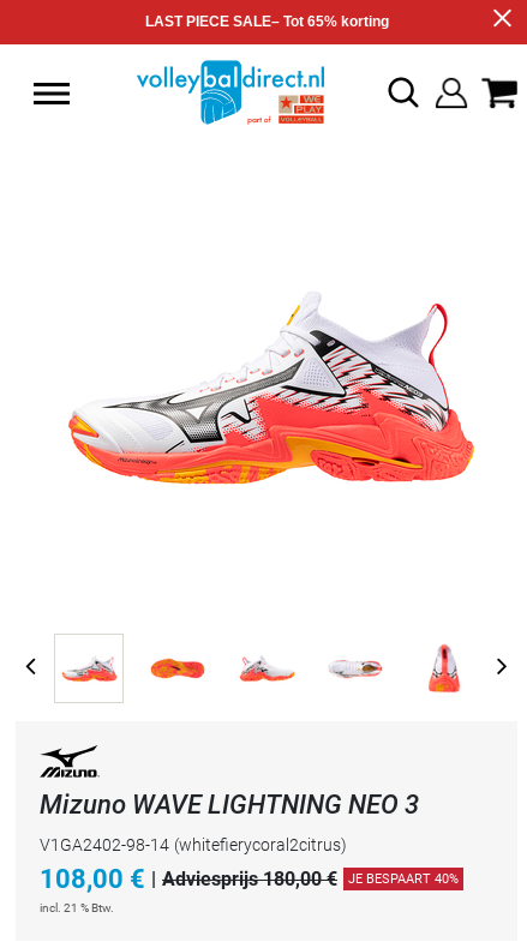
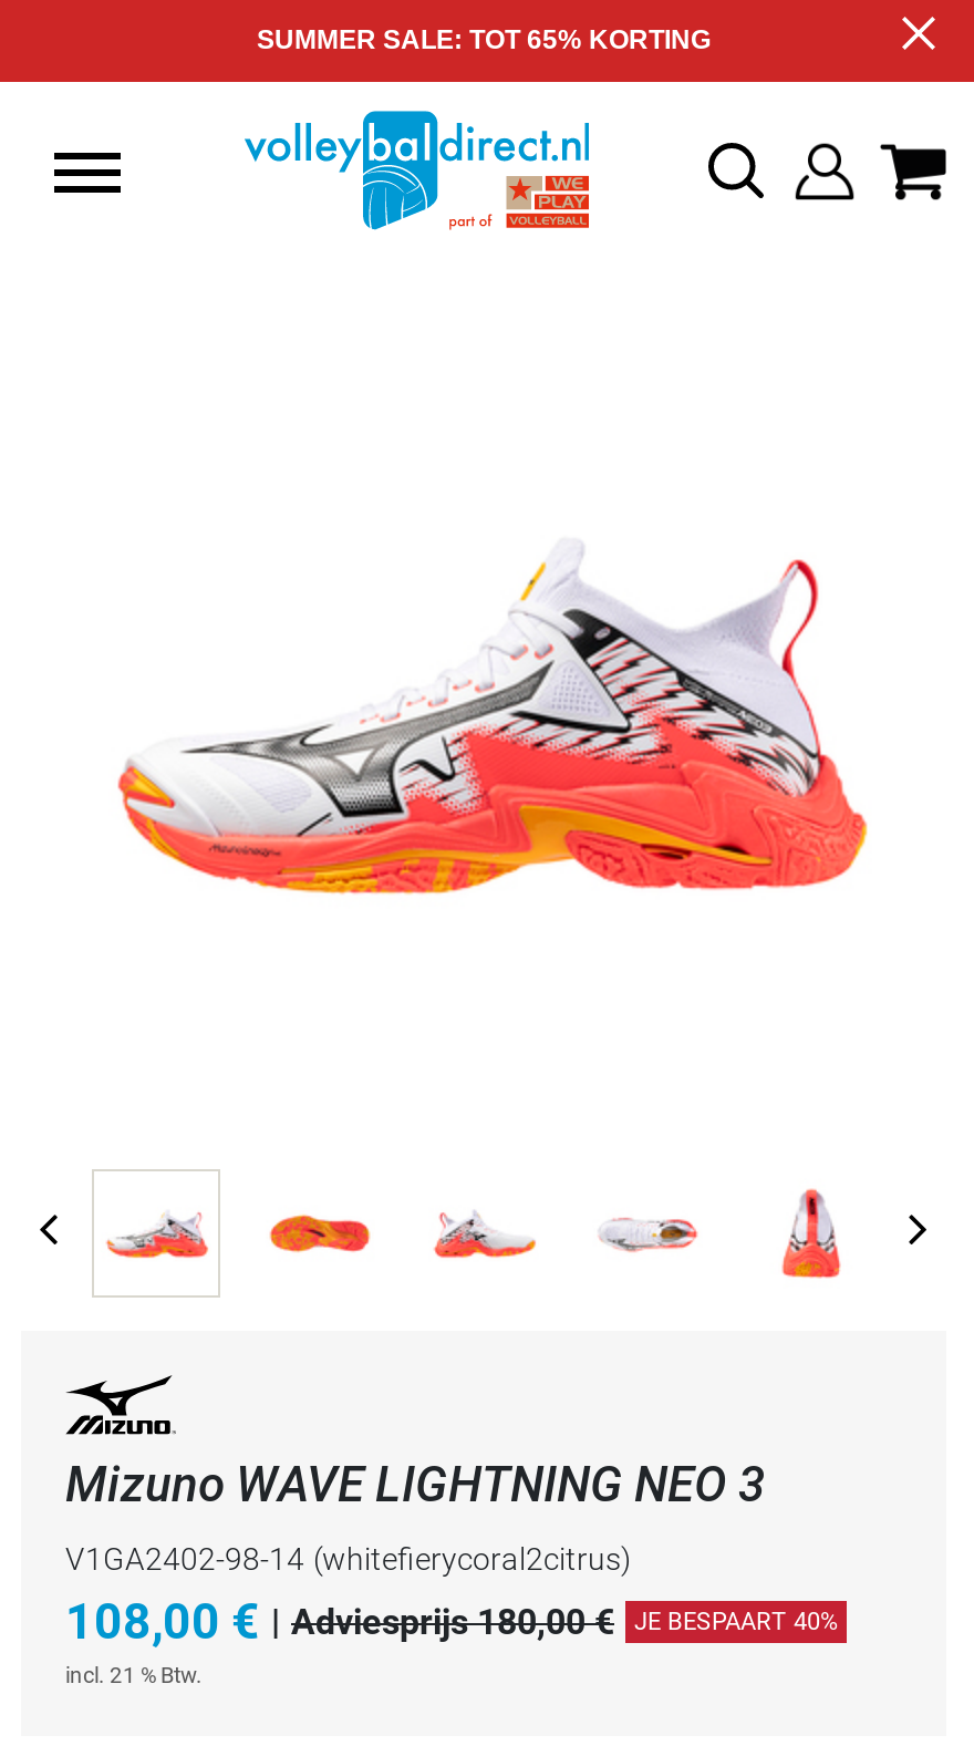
- LAST PIECE SALE– Tot 65% korting
+ SUMMER SALE: TOT 65% KORTING
